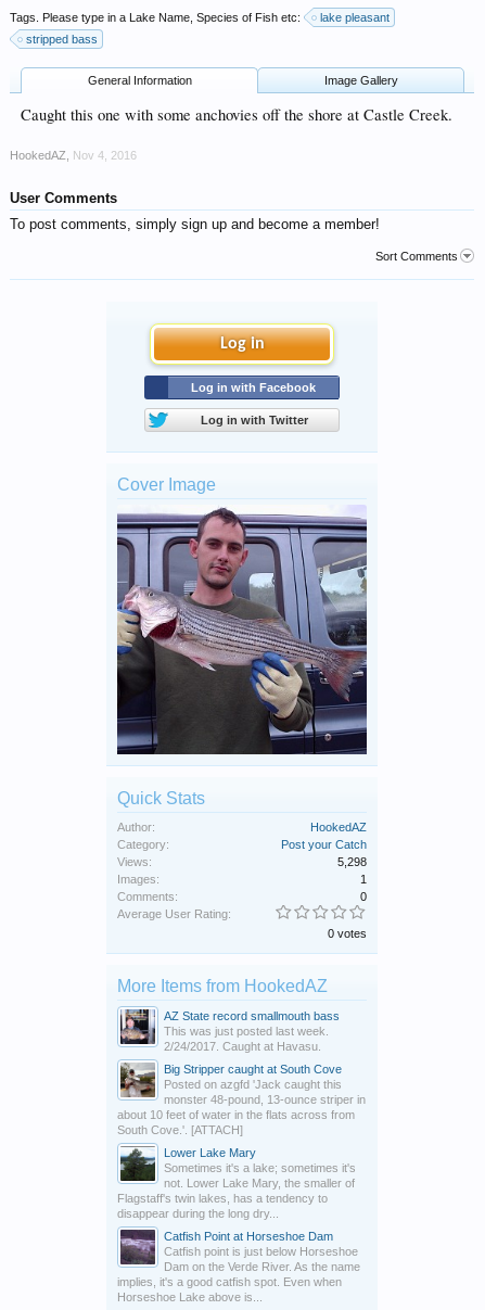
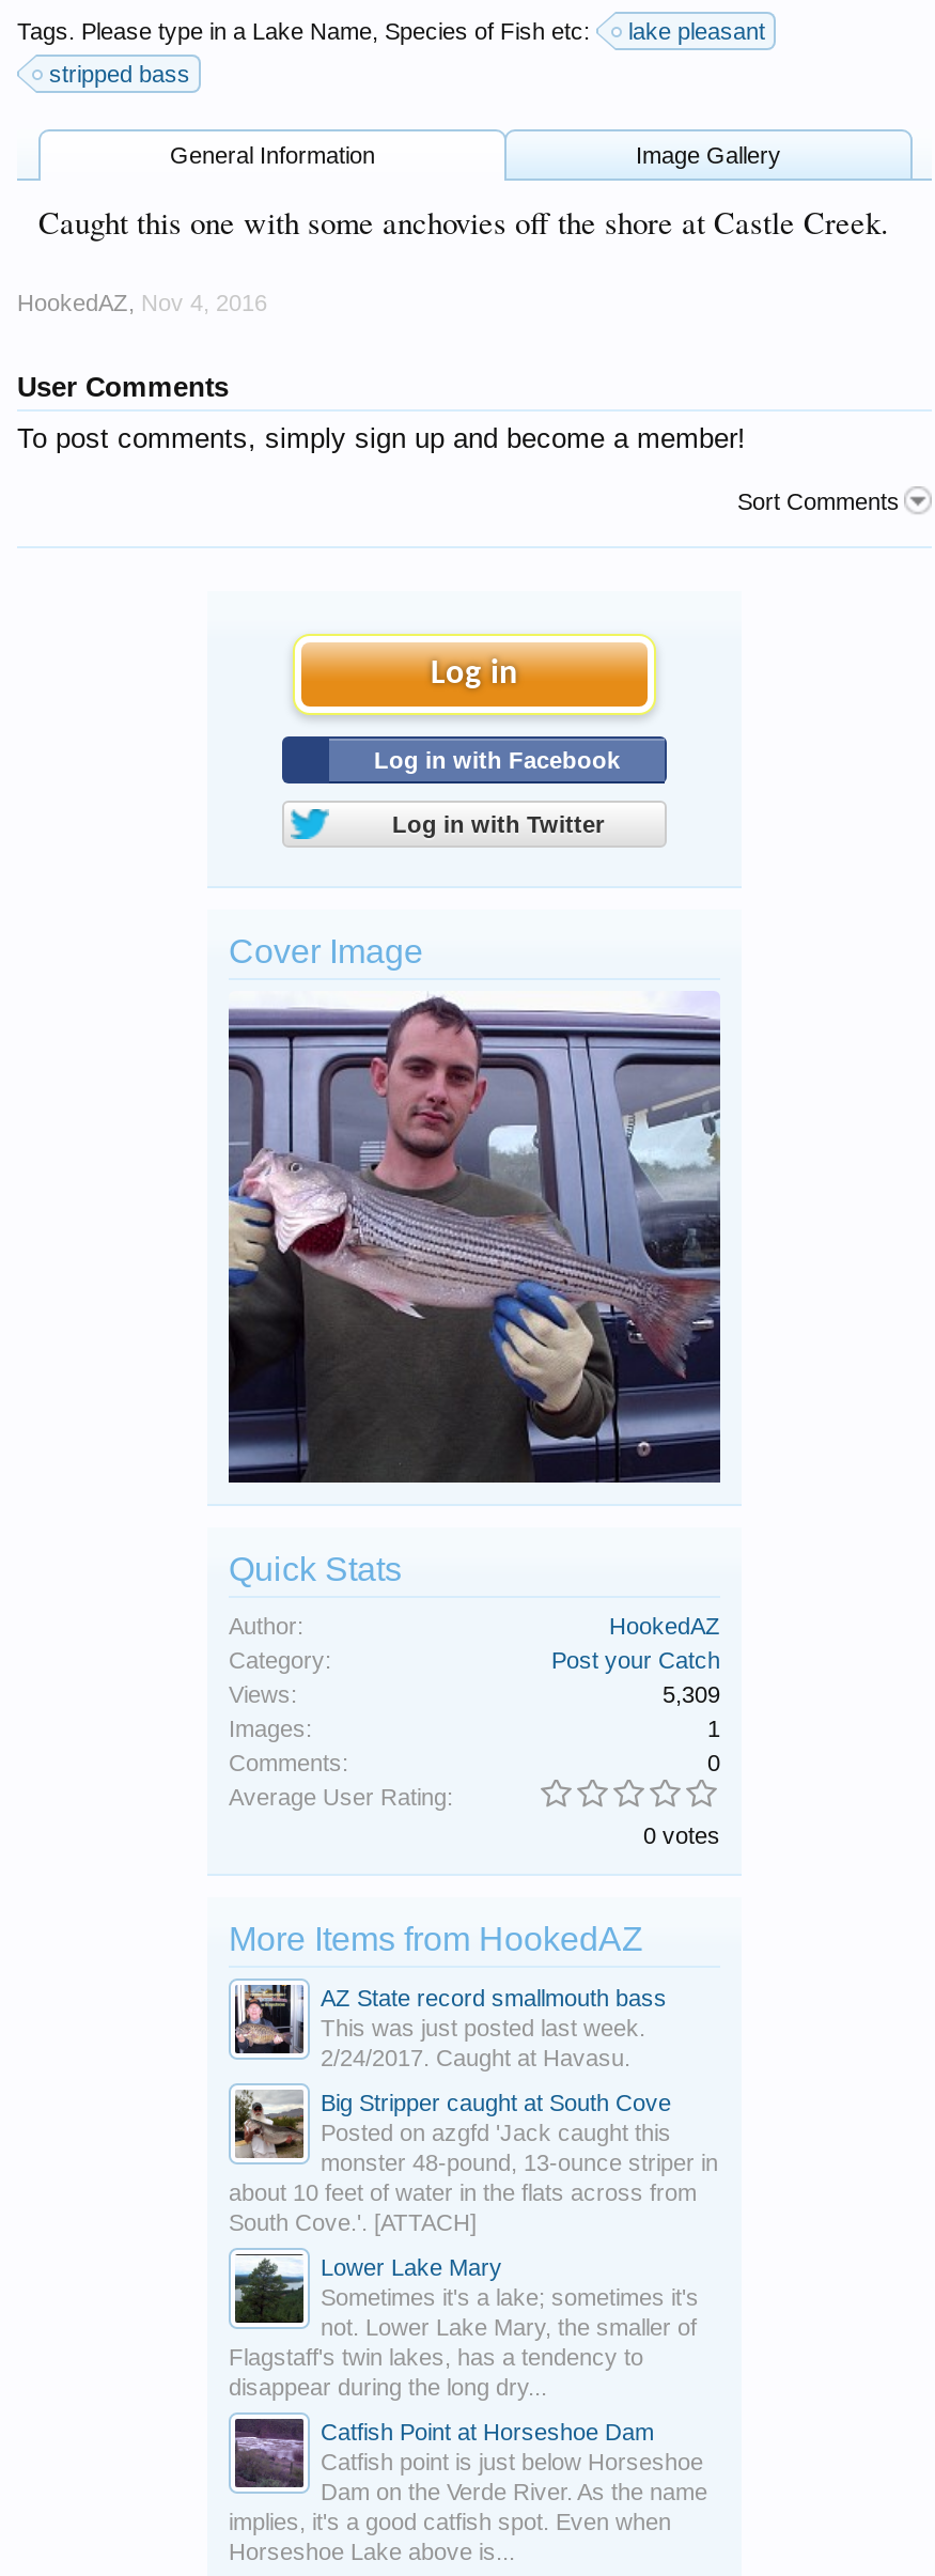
- 5,298
+ 5,309
